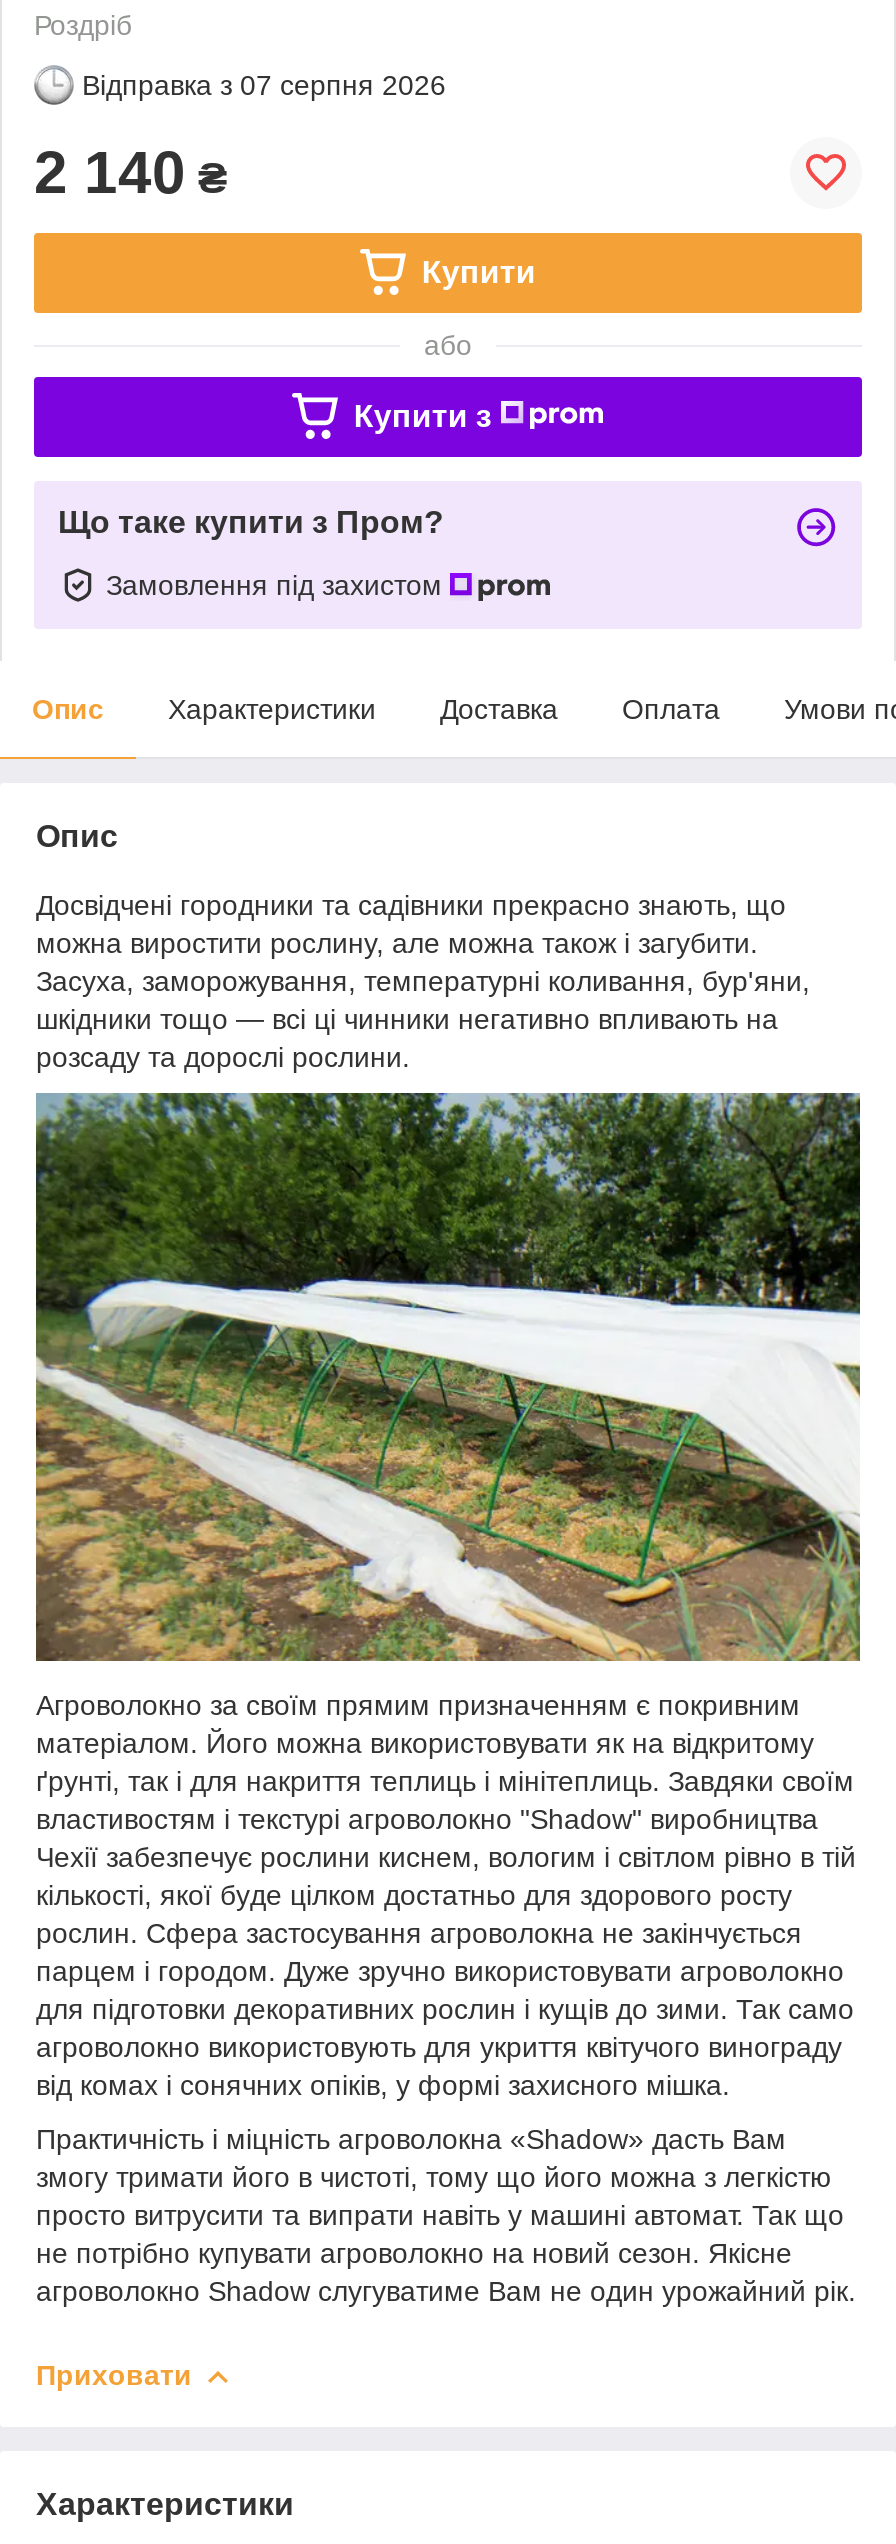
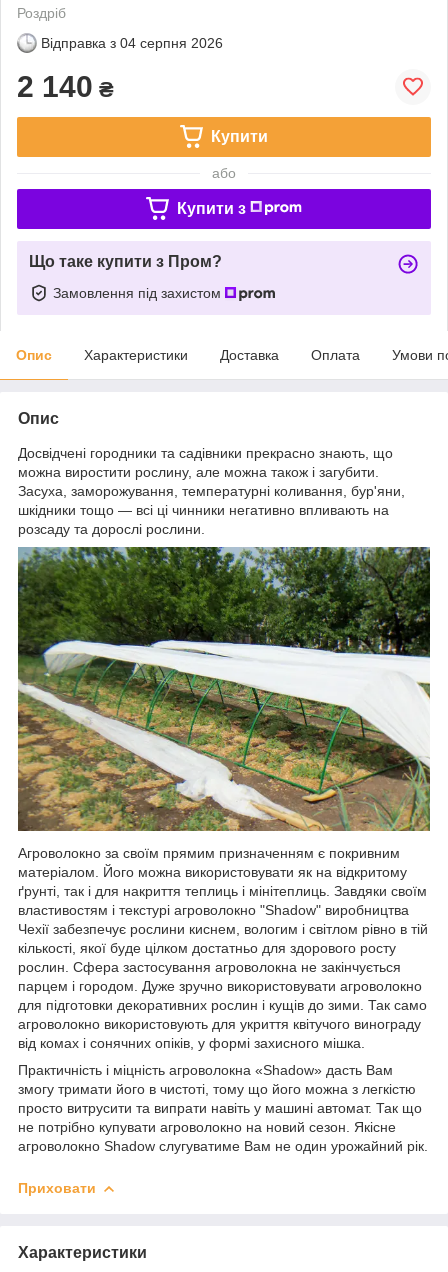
- Відправка з 07 серпня 2026
+ Відправка з 04 серпня 2026
